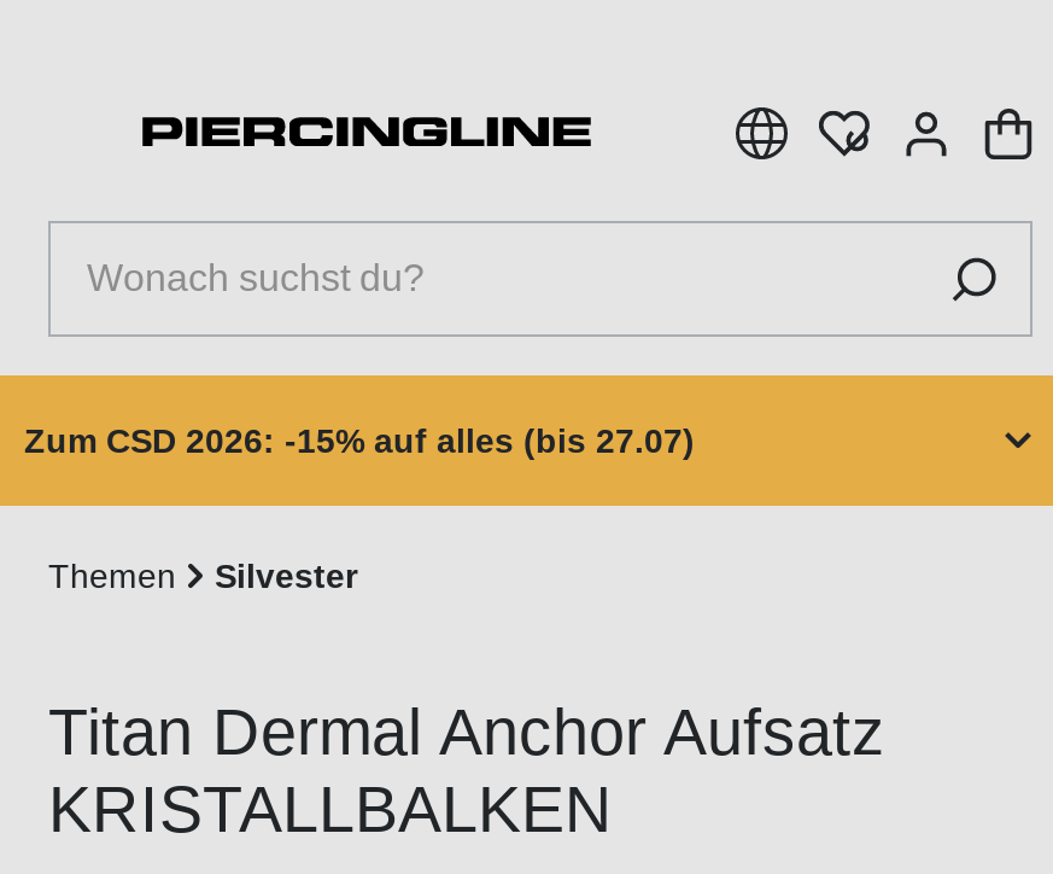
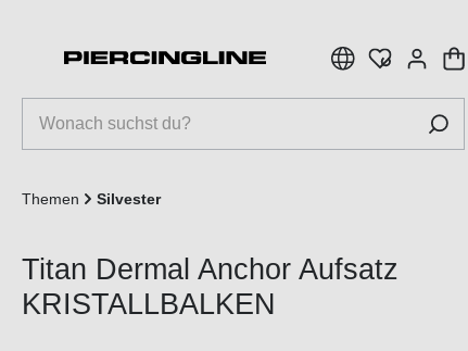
- Zum CSD 2026: -15% auf alles (bis 27.07)
